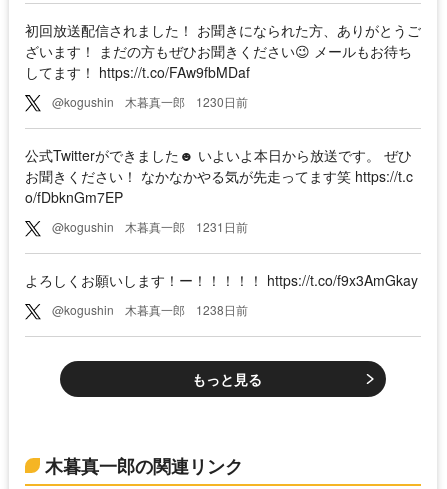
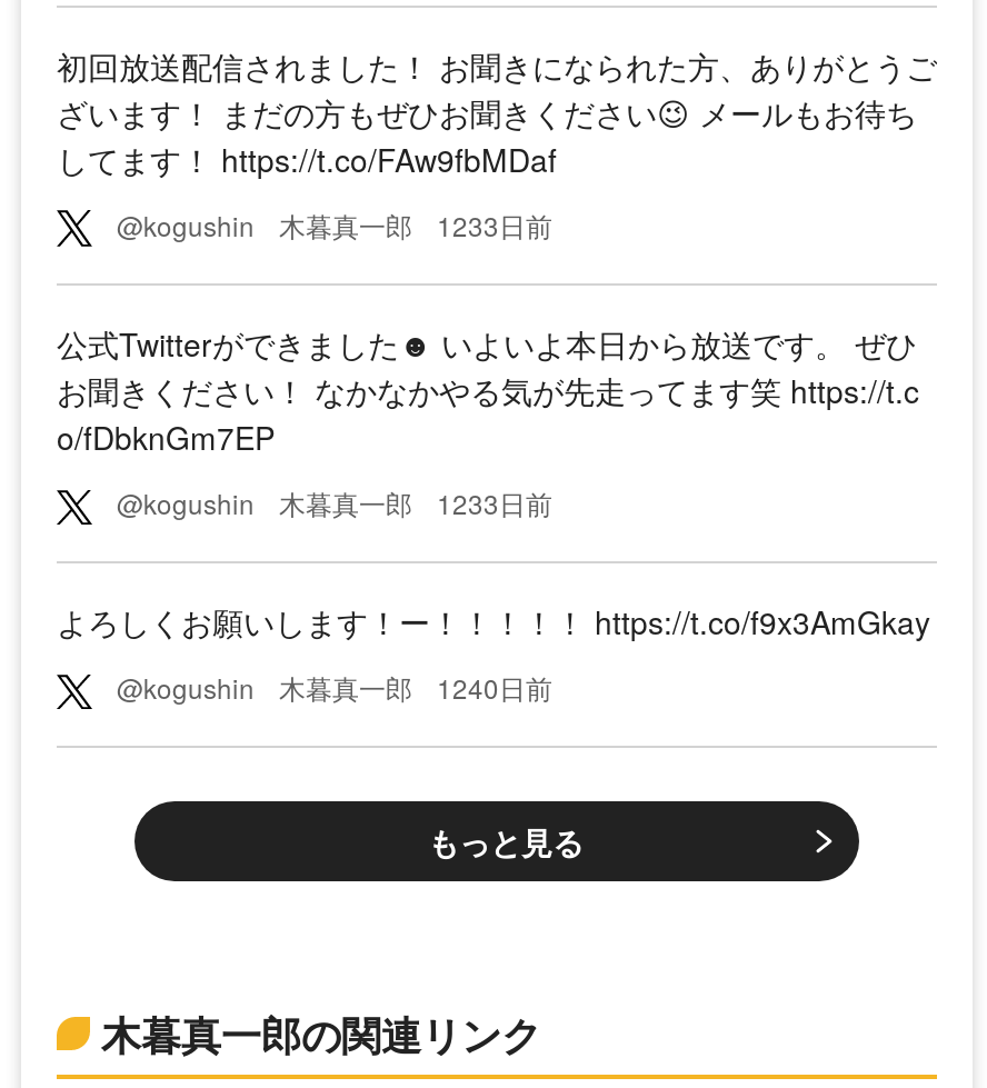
- @kogushin 木暮真一郎 1230日前
+ @kogushin 木暮真一郎 1233日前

- @kogushin 木暮真一郎 1231日前
+ @kogushin 木暮真一郎 1233日前

- @kogushin 木暮真一郎 1238日前
+ @kogushin 木暮真一郎 1240日前
